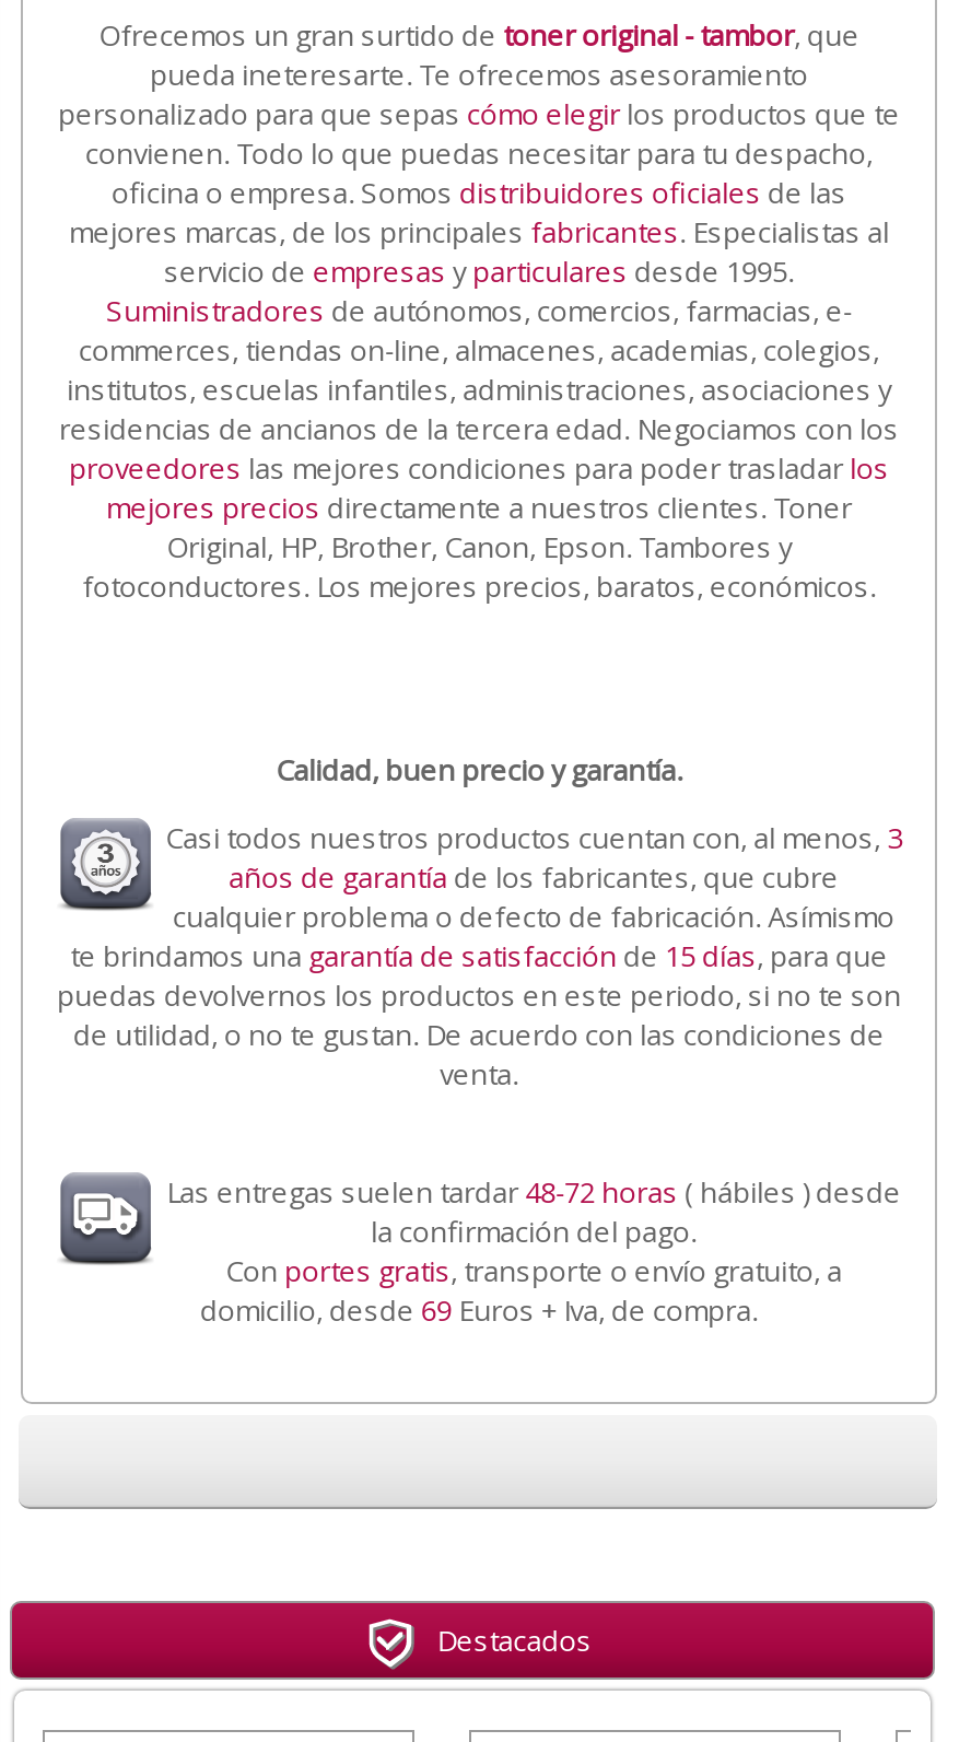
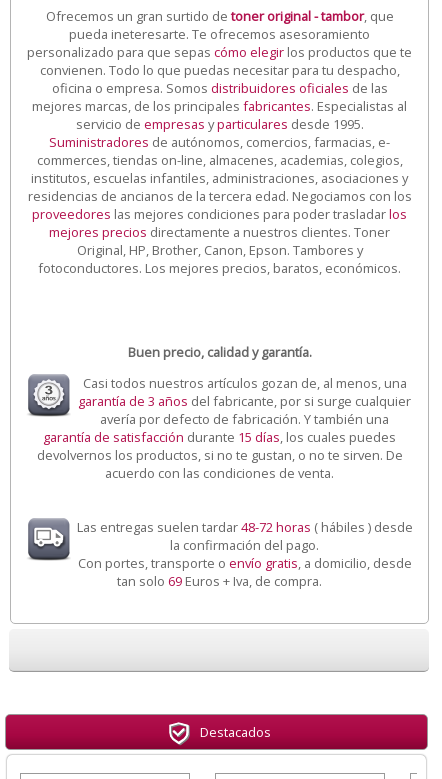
- Calidad, buen precio y garantía.
+ Buen precio, calidad y garantía.

- Casi todos nuestros productos cuentan con, al menos, 3
- años de garantía de los fabricantes, que cubre
- cualquier problema o defecto de fabricación. Asímismo
- te brindamos una garantía de satisfacción de 15 días, para que
- puedas devolvernos los productos en este periodo, si no te son
- de utilidad, o no te gustan. De acuerdo con las condiciones de
- venta.
+ Casi todos nuestros artículos gozan de, al menos, una
+ garantía de 3 años del fabricante, por si surge cualquier
+ avería por defecto de fabricación. Y también una
+ garantía de satisfacción durante 15 días, los cuales puedes
+ devolvernos los productos, si no te gustan, o no te sirven. De
+ acuerdo con las condiciones de venta.

- Con portes gratis, transporte o envío gratuito, a
- domicilio, desde 69 Euros + Iva, de compra.
+ Con portes, transporte o envío gratis, a domicilio, desde
+ tan solo 69 Euros + Iva, de compra.
